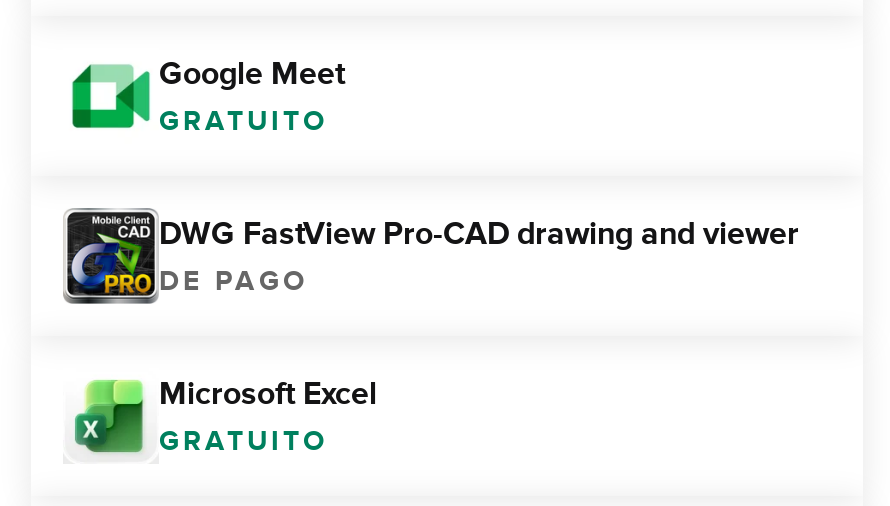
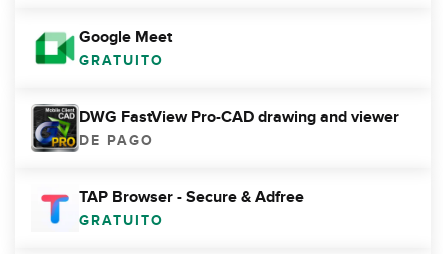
- [image]
- Microsoft Excel
+ [image]
+ TAP Browser - Secure & Adfree
